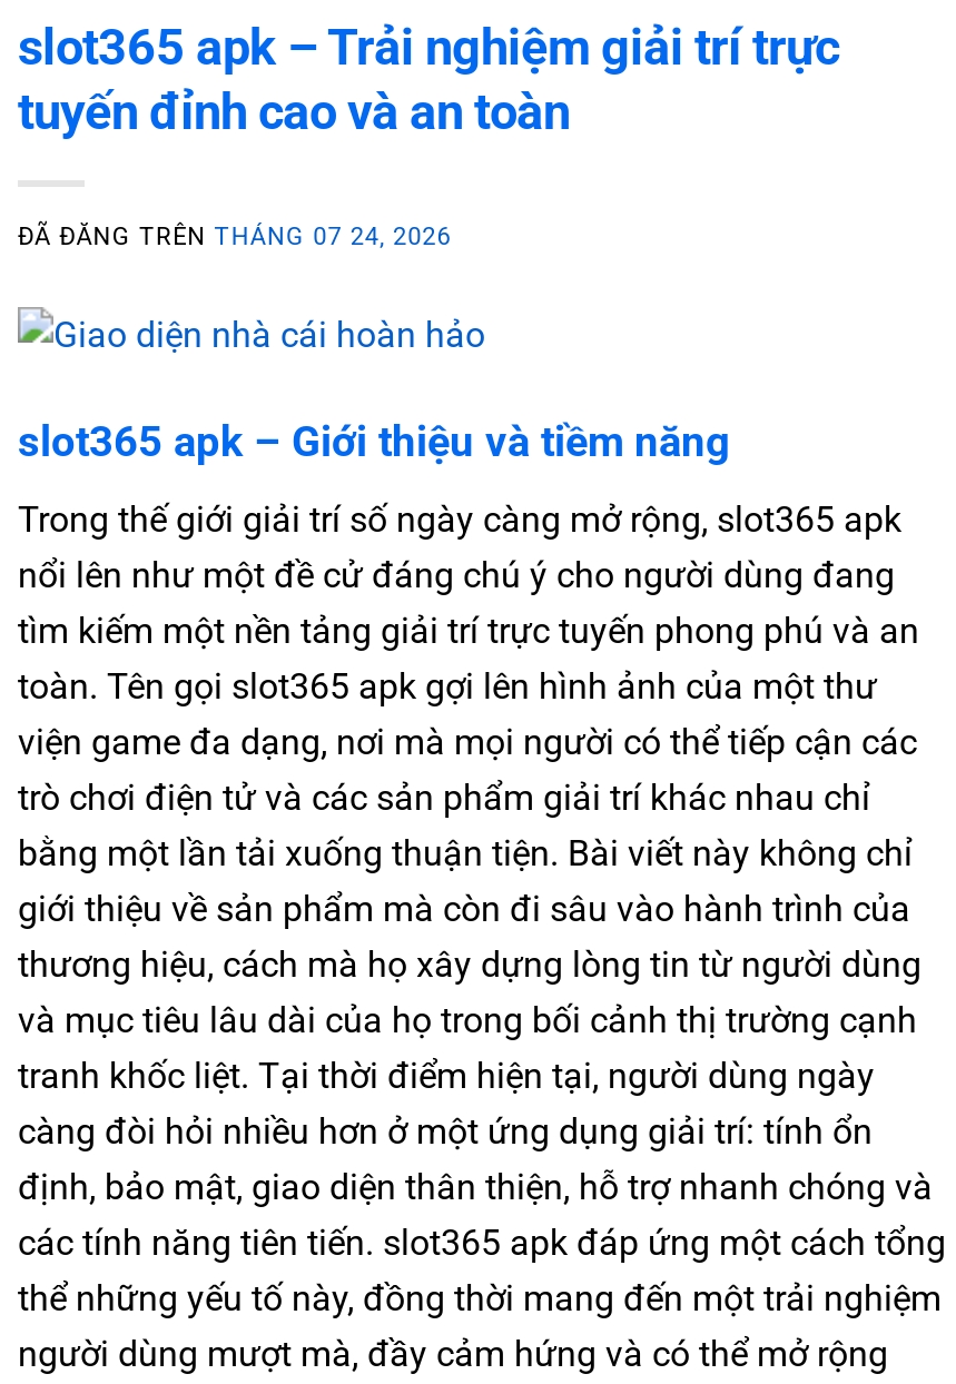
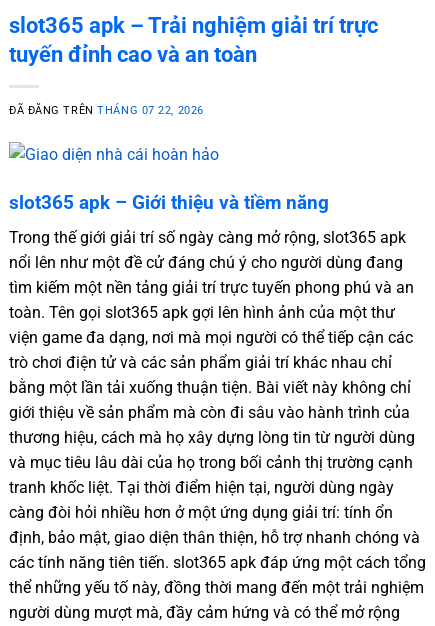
- ĐÃ ĐĂNG TRÊN THÁNG 07 24, 2026
+ ĐÃ ĐĂNG TRÊN THÁNG 07 22, 2026
